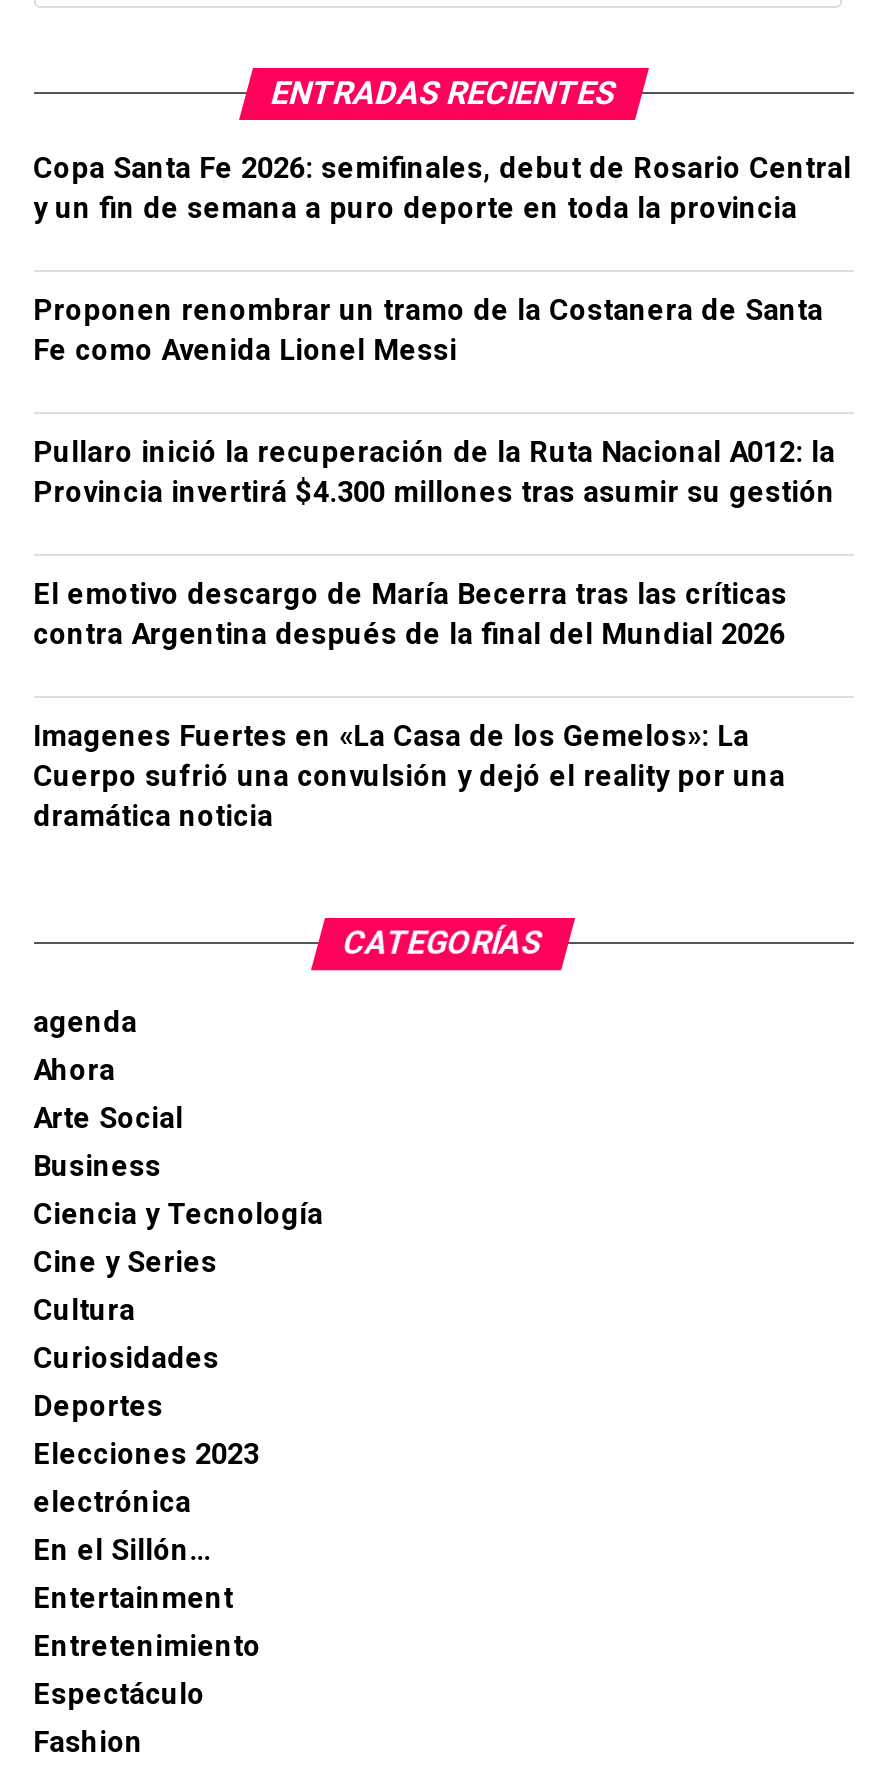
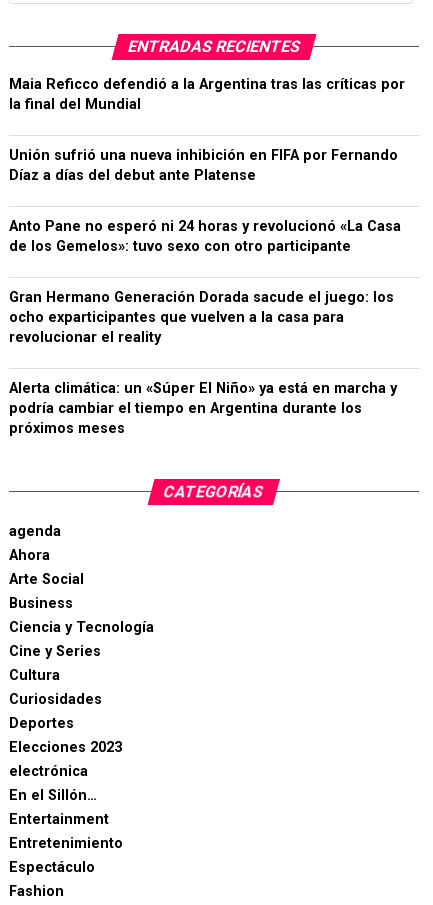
- Copa Santa Fe 2026: semifinales, debut de Rosario Central
- y un fin de semana a puro deporte en toda la provincia
+ Maia Reficco defendió a la Argentina tras las críticas por
+ la final del Mundial

- Proponen renombrar un tramo de la Costanera de Santa
- Fe como Avenida Lionel Messi
+ Unión sufrió una nueva inhibición en FIFA por Fernando
+ Díaz a días del debut ante Platense

- Pullaro inició la recuperación de la Ruta Nacional A012: la
- Provincia invertirá $4.300 millones tras asumir su gestión
+ Anto Pane no esperó ni 24 horas y revolucionó «La Casa
+ de los Gemelos»: tuvo sexo con otro participante

- El emotivo descargo de María Becerra tras las críticas
- contra Argentina después de la final del Mundial 2026
+ Gran Hermano Generación Dorada sacude el juego: los
+ ocho exparticipantes que vuelven a la casa para
+ revolucionar el reality

- Imagenes Fuertes en «La Casa de los Gemelos»: La
- Cuerpo sufrió una convulsión y dejó el reality por una
- dramática noticia
+ Alerta climática: un «Súper El Niño» ya está en marcha y
+ podría cambiar el tiempo en Argentina durante los
+ próximos meses
